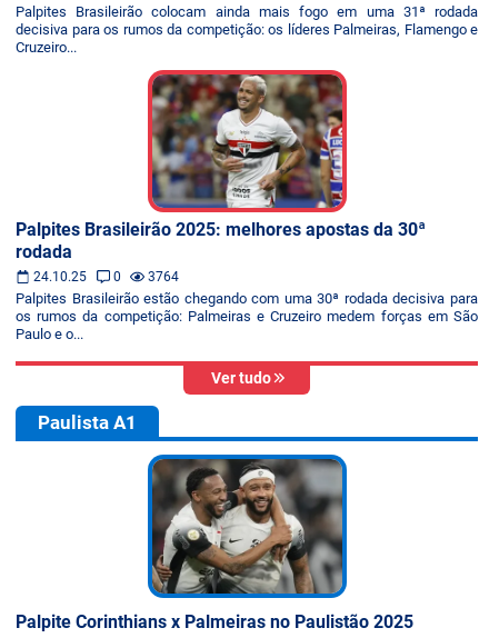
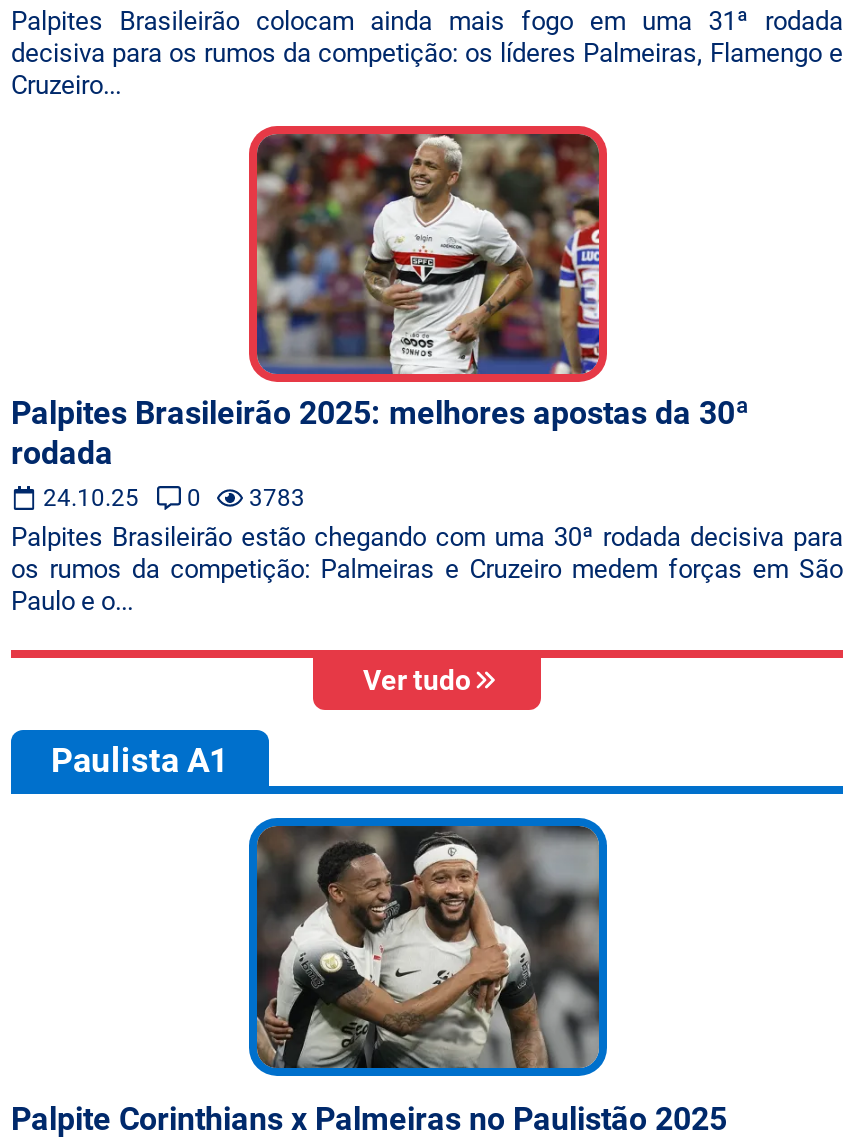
- 24.10.25 0 3764
+ 24.10.25 0 3783
